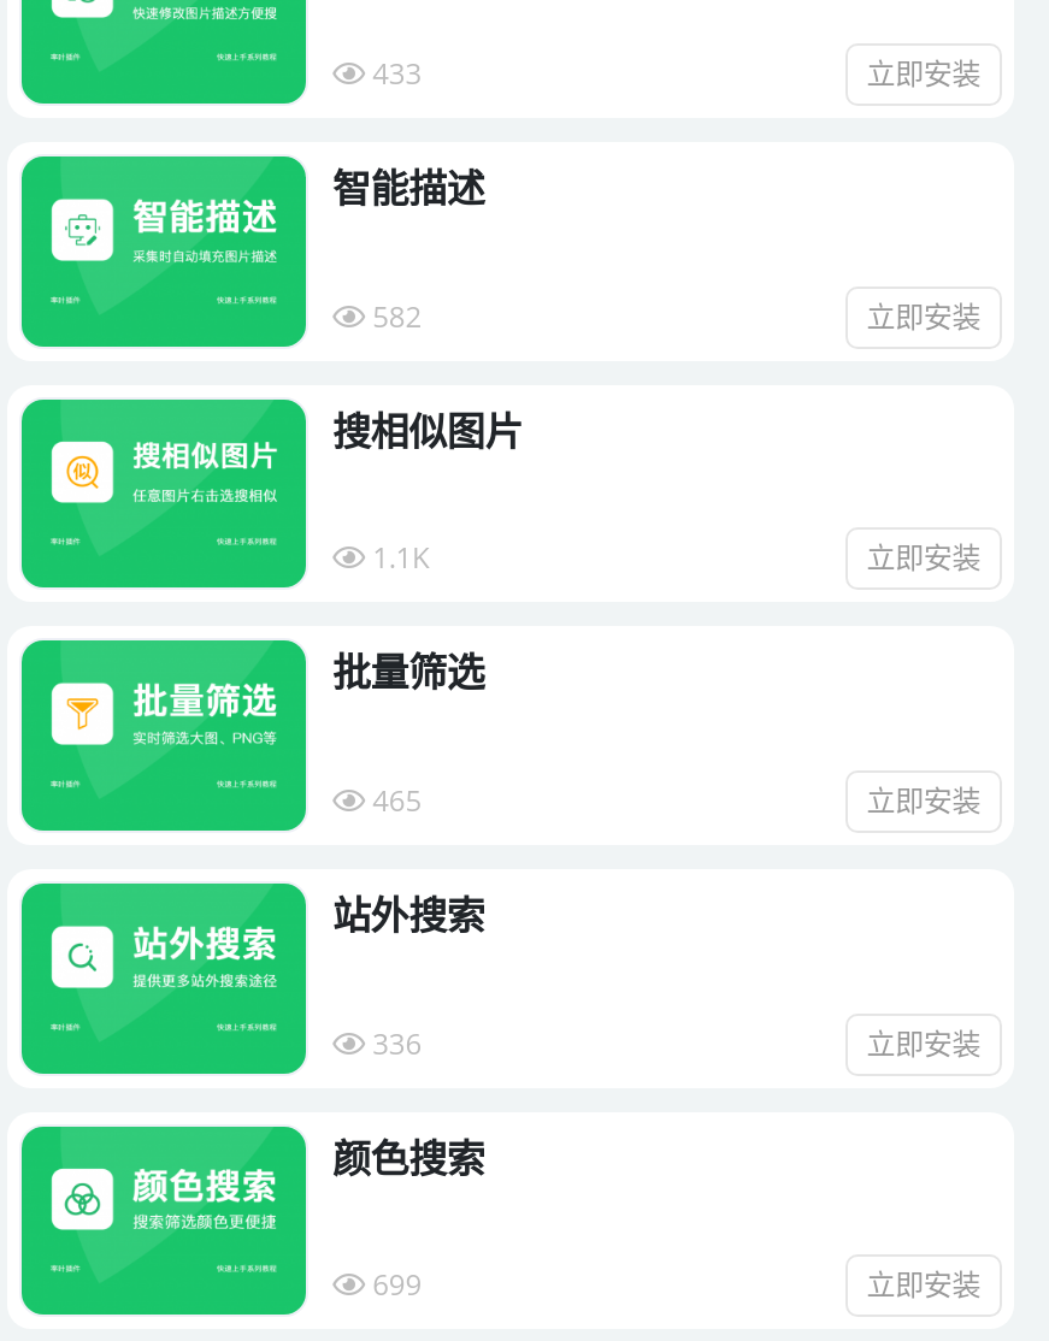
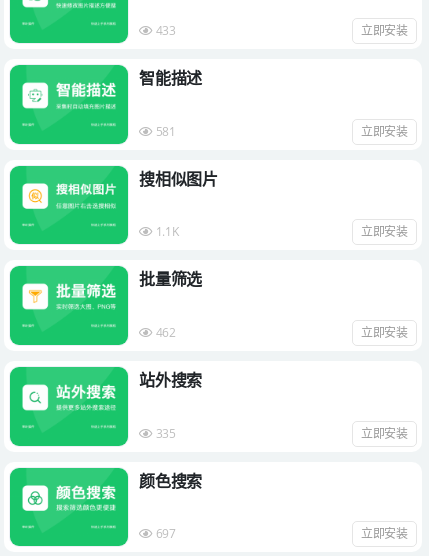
- 582
+ 581

- 465
+ 462

- 336
+ 335

- 699
+ 697
